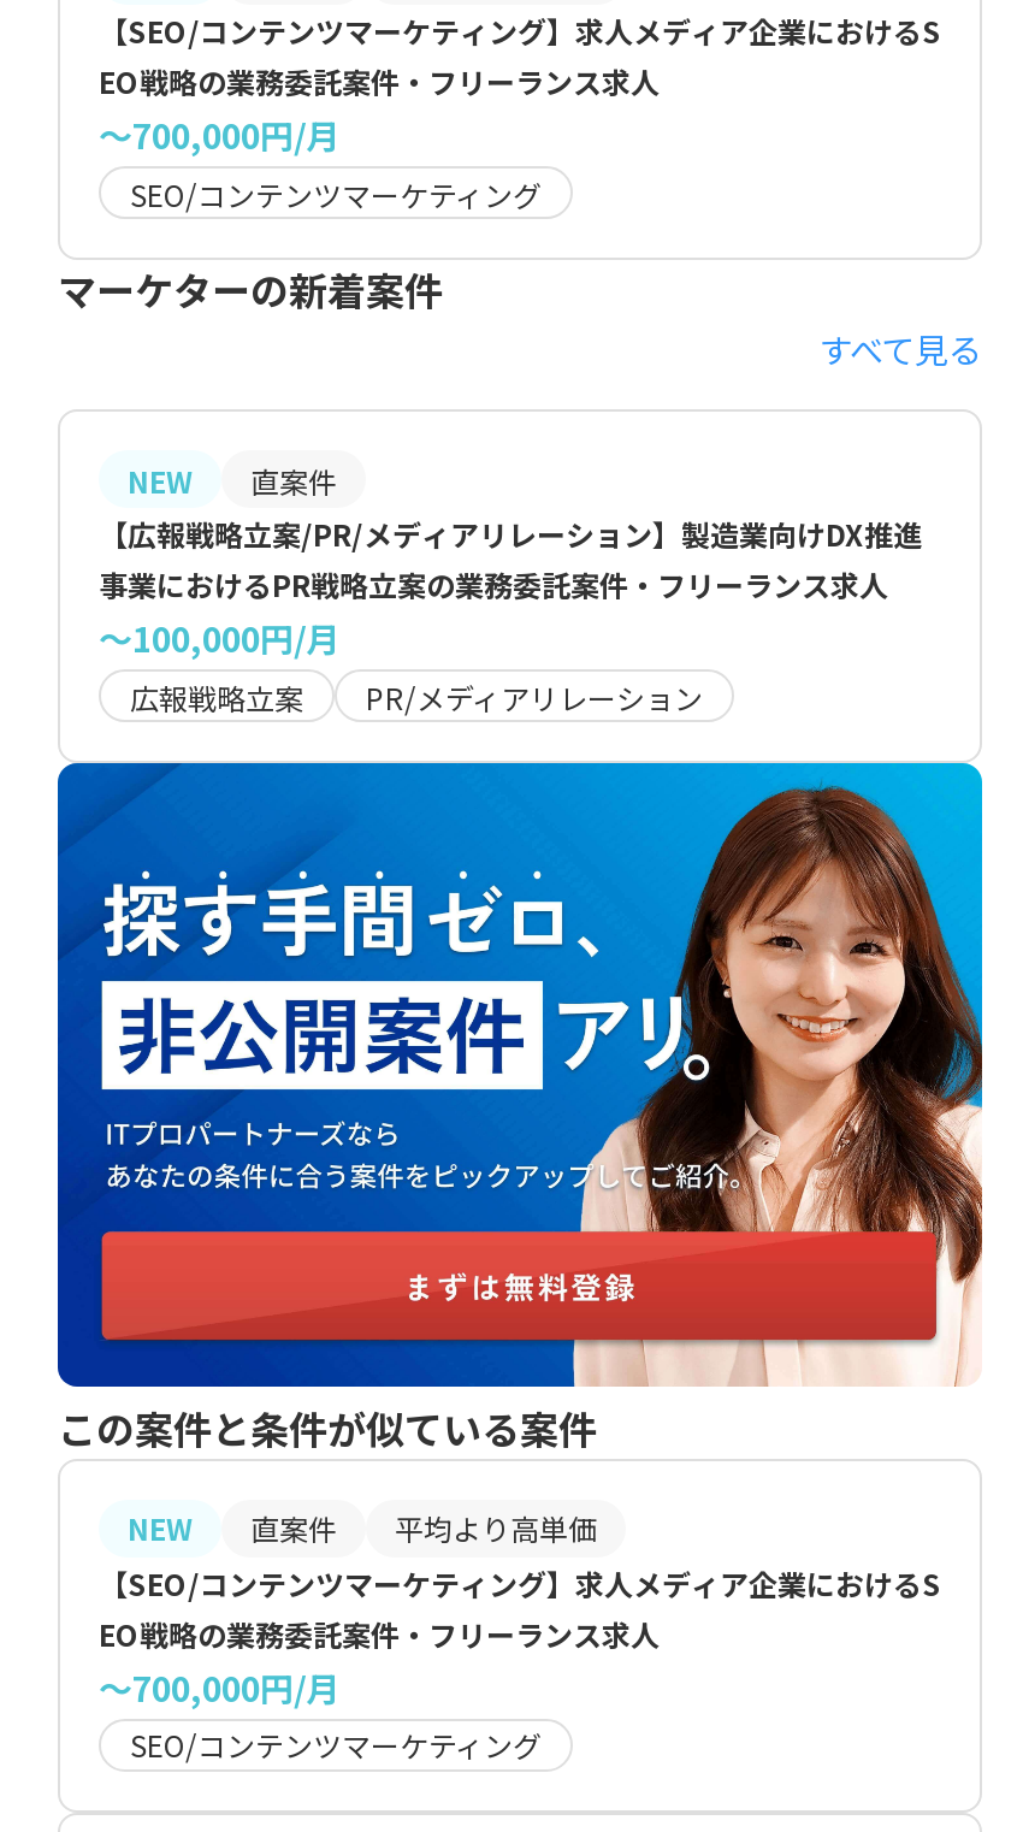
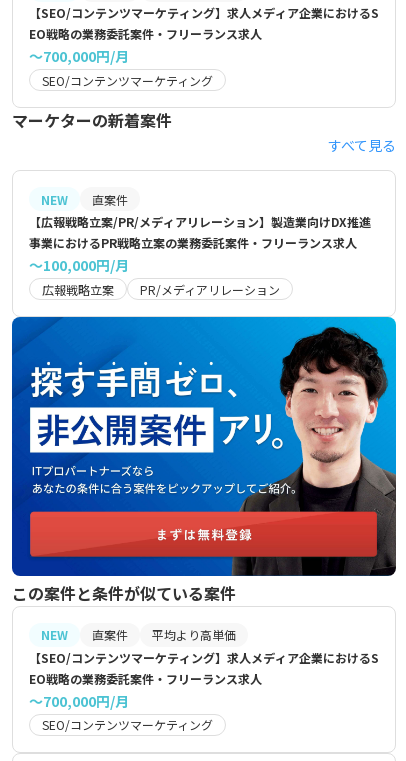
- [image]
+ [image]
